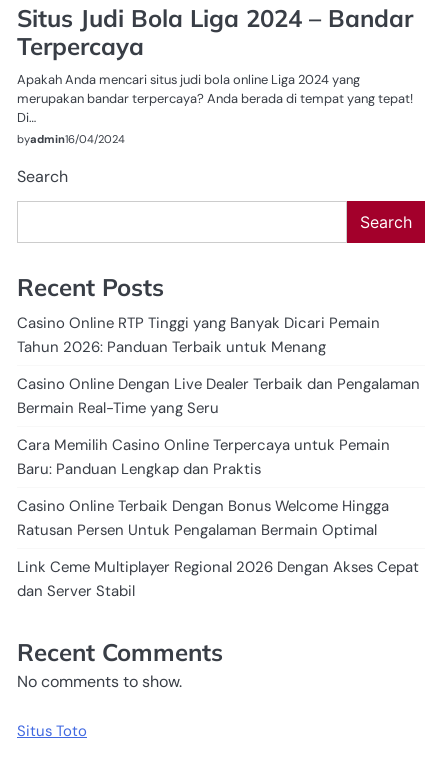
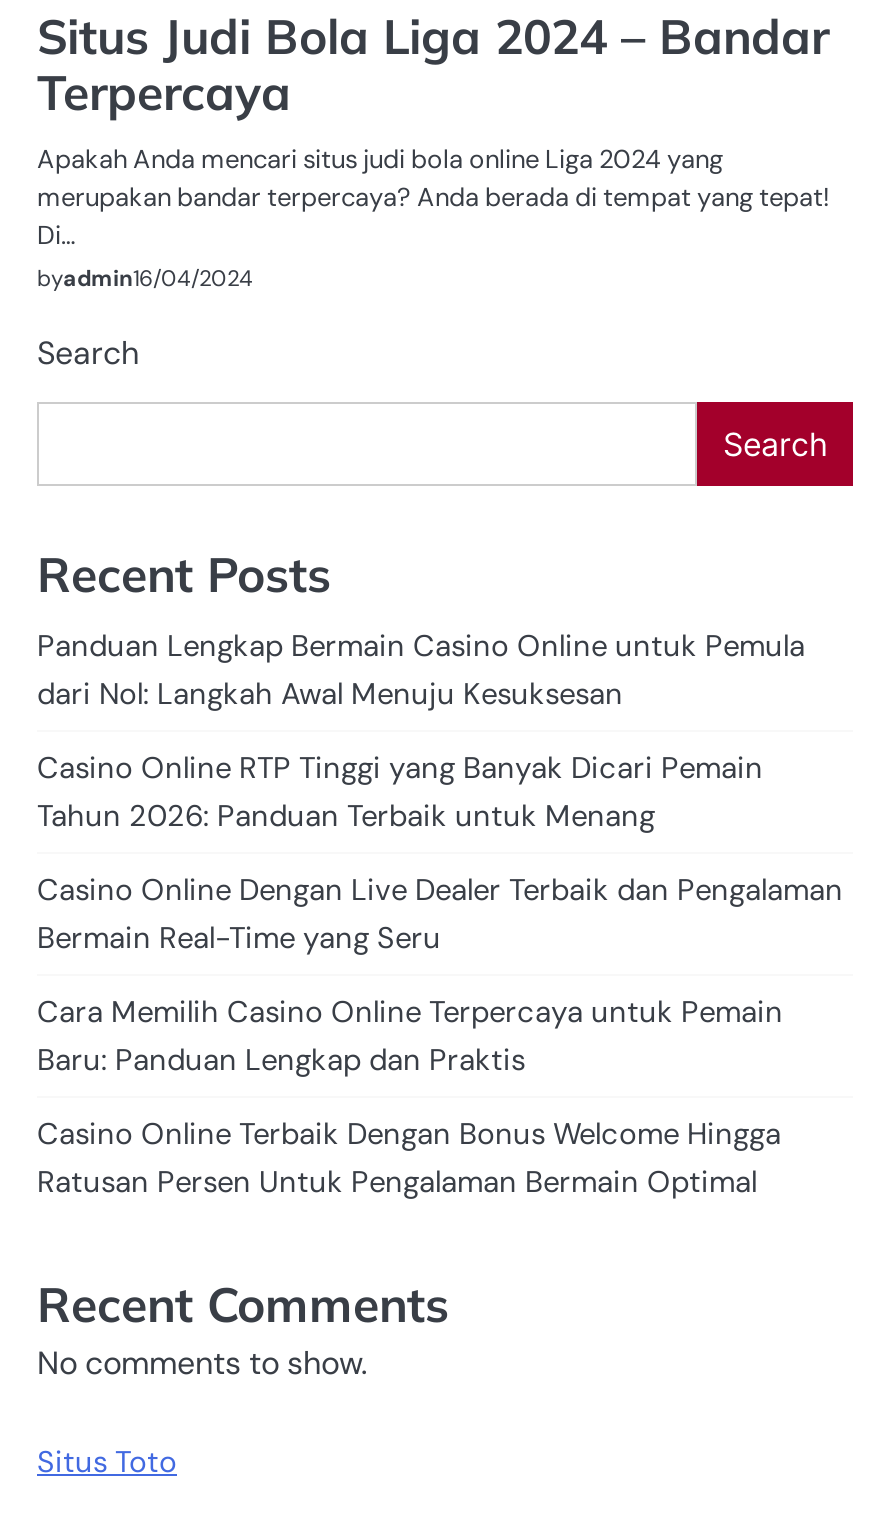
+ Panduan Lengkap Bermain Casino Online untuk Pemula
+ dari Nol: Langkah Awal Menuju Kesuksesan

moved down: Casino Online RTP Tinggi yang Banyak Dicari Pemain | Tahun 2026: Panduan Terbaik untuk Menang | Casino Online Dengan Live Dealer Terbaik dan Pengalaman | Bermain Real-Time yang Seru | Cara Memilih Casino Online Terpercaya untuk Pemain | Baru: Panduan Lengkap dan Praktis | Casino Online Terbaik Dengan Bonus Welcome Hingga | Ratusan Persen Untuk Pengalaman Bermain Optimal

- Link Ceme Multiplayer Regional 2026 Dengan Akses Cepat
- dan Server Stabil
